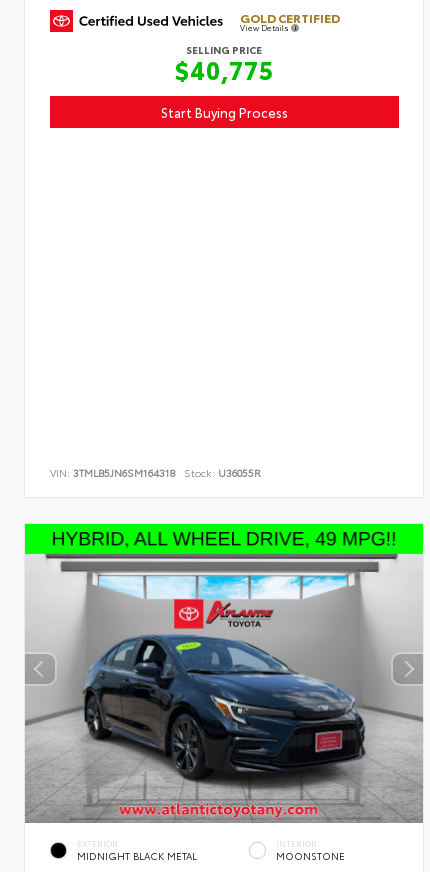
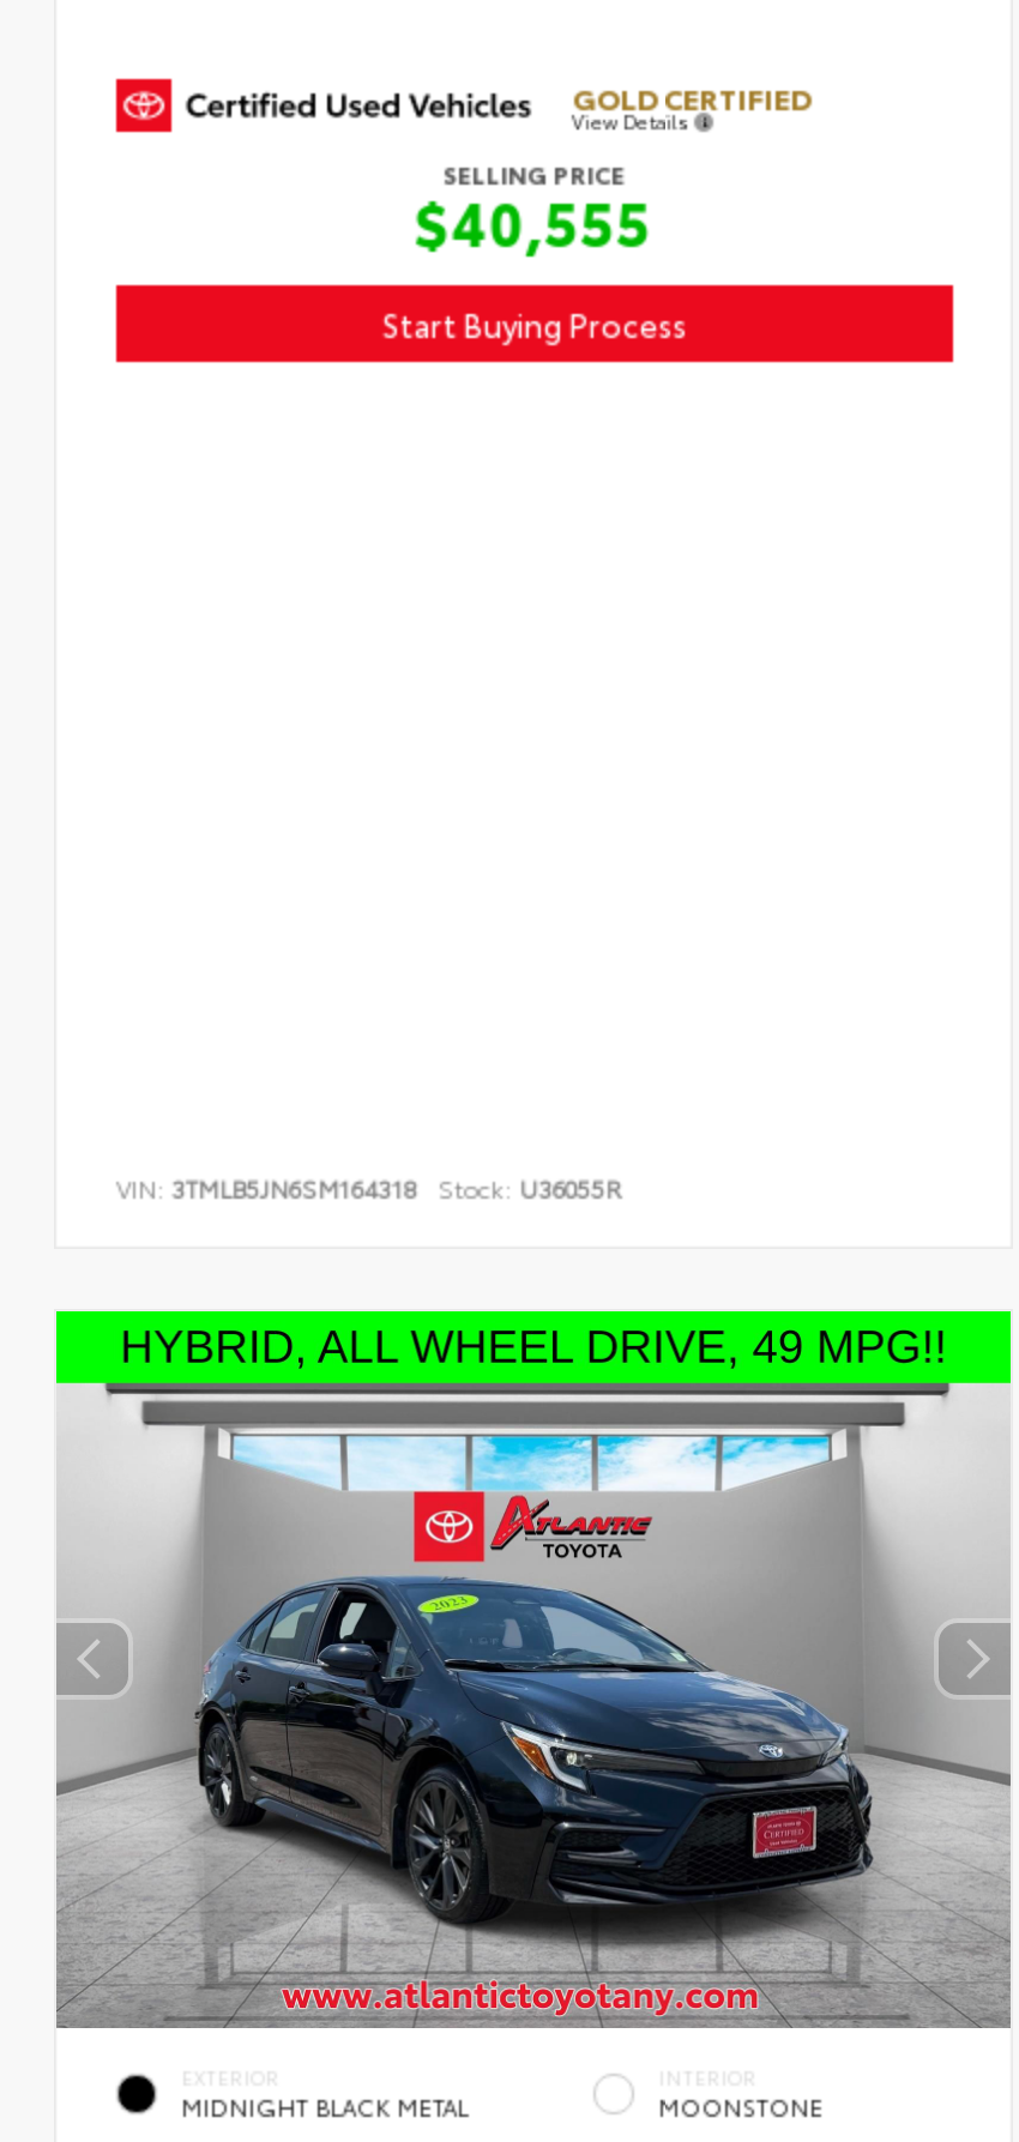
- $40,775
+ $40,555
